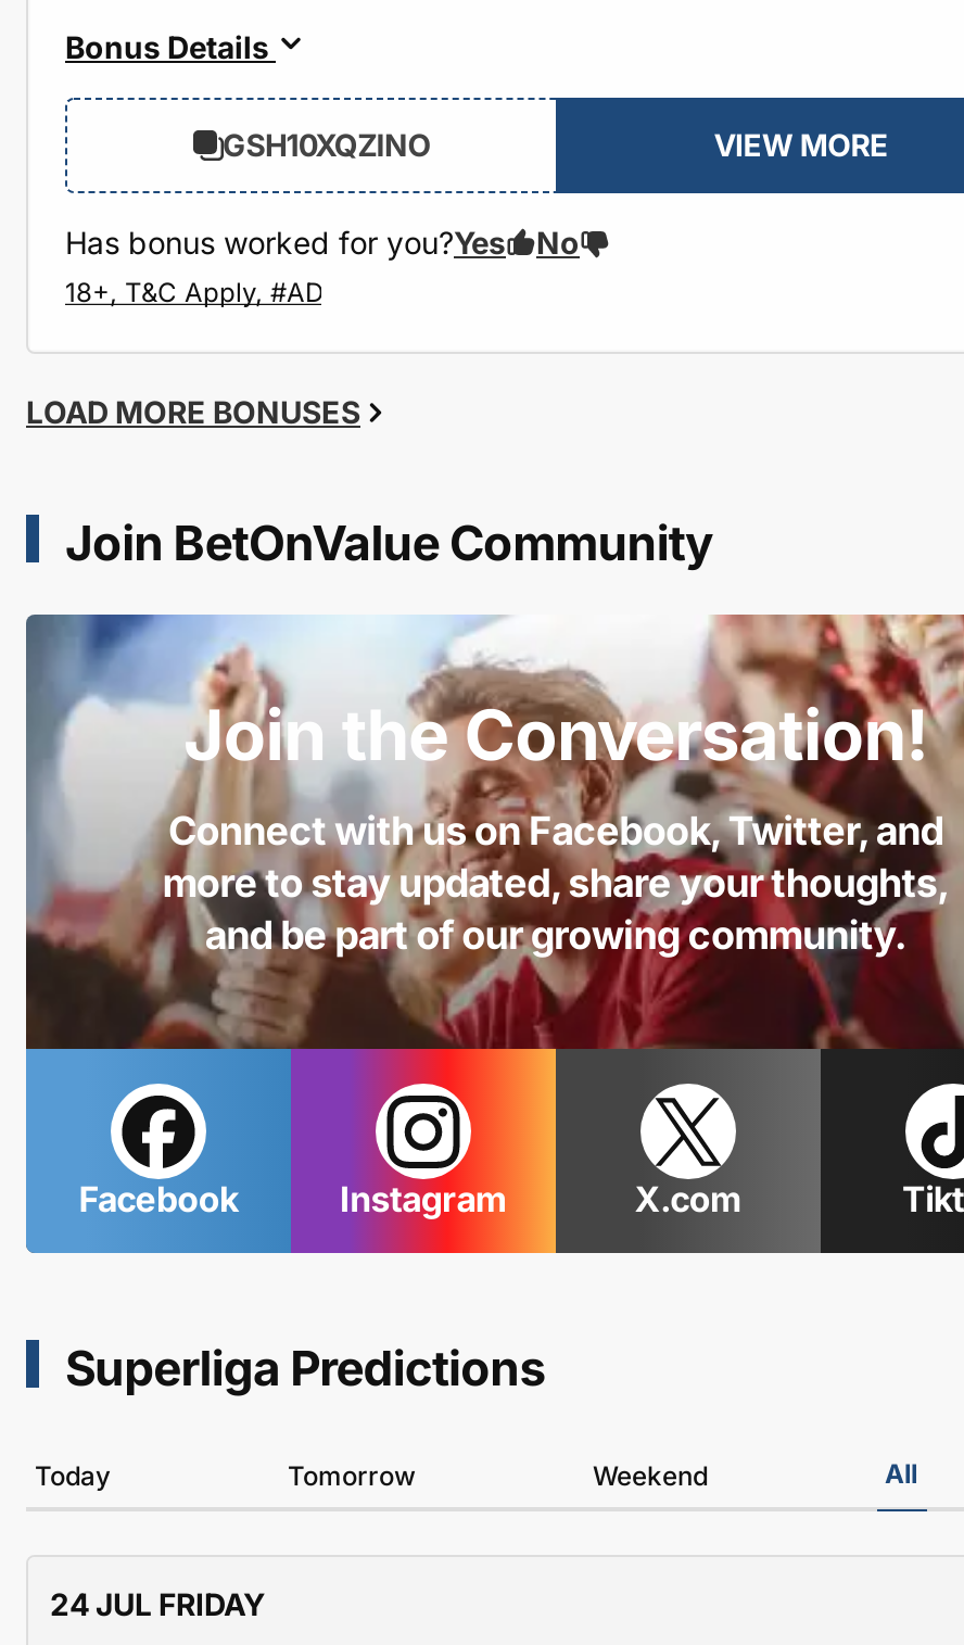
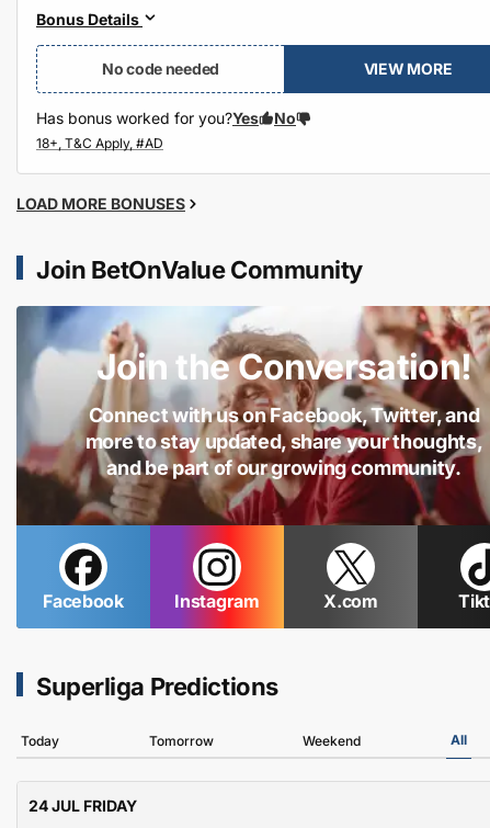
- GSH10XQZINO
+ No code needed
